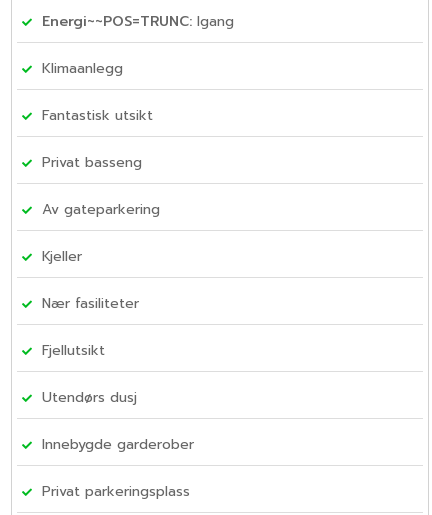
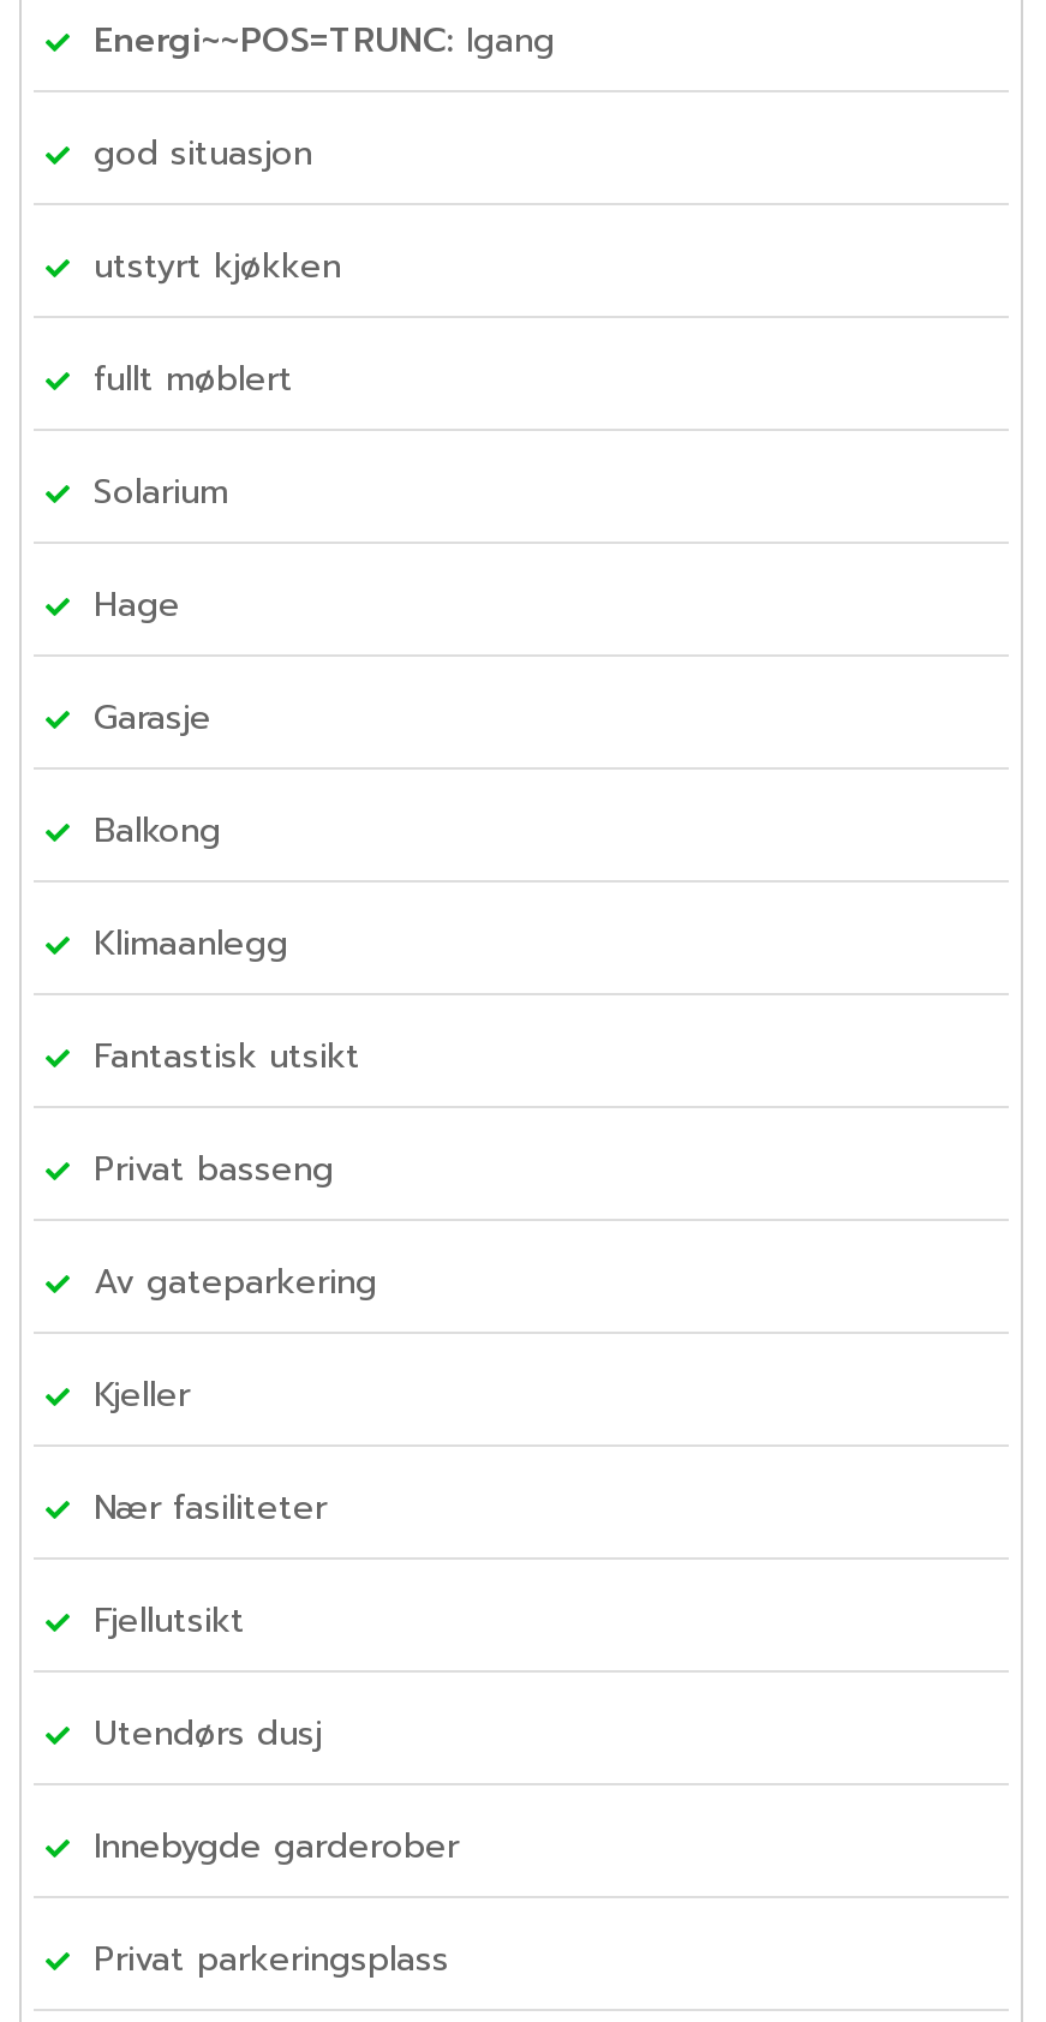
+ god situasjon
+ utstyrt kjøkken
+ fullt møblert
+ Solarium
+ Hage
+ Garasje
+ Balkong
